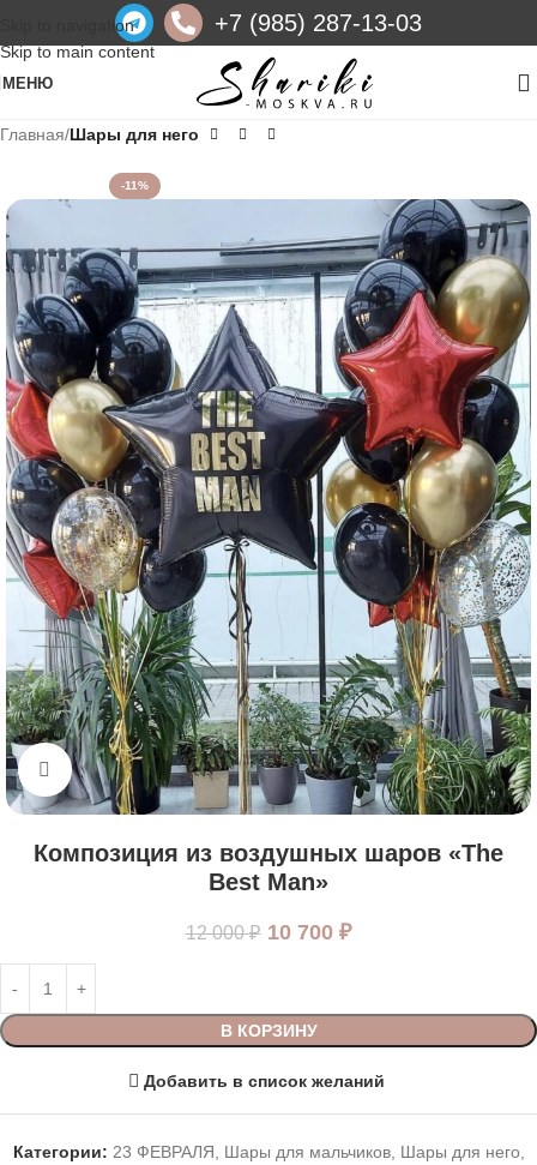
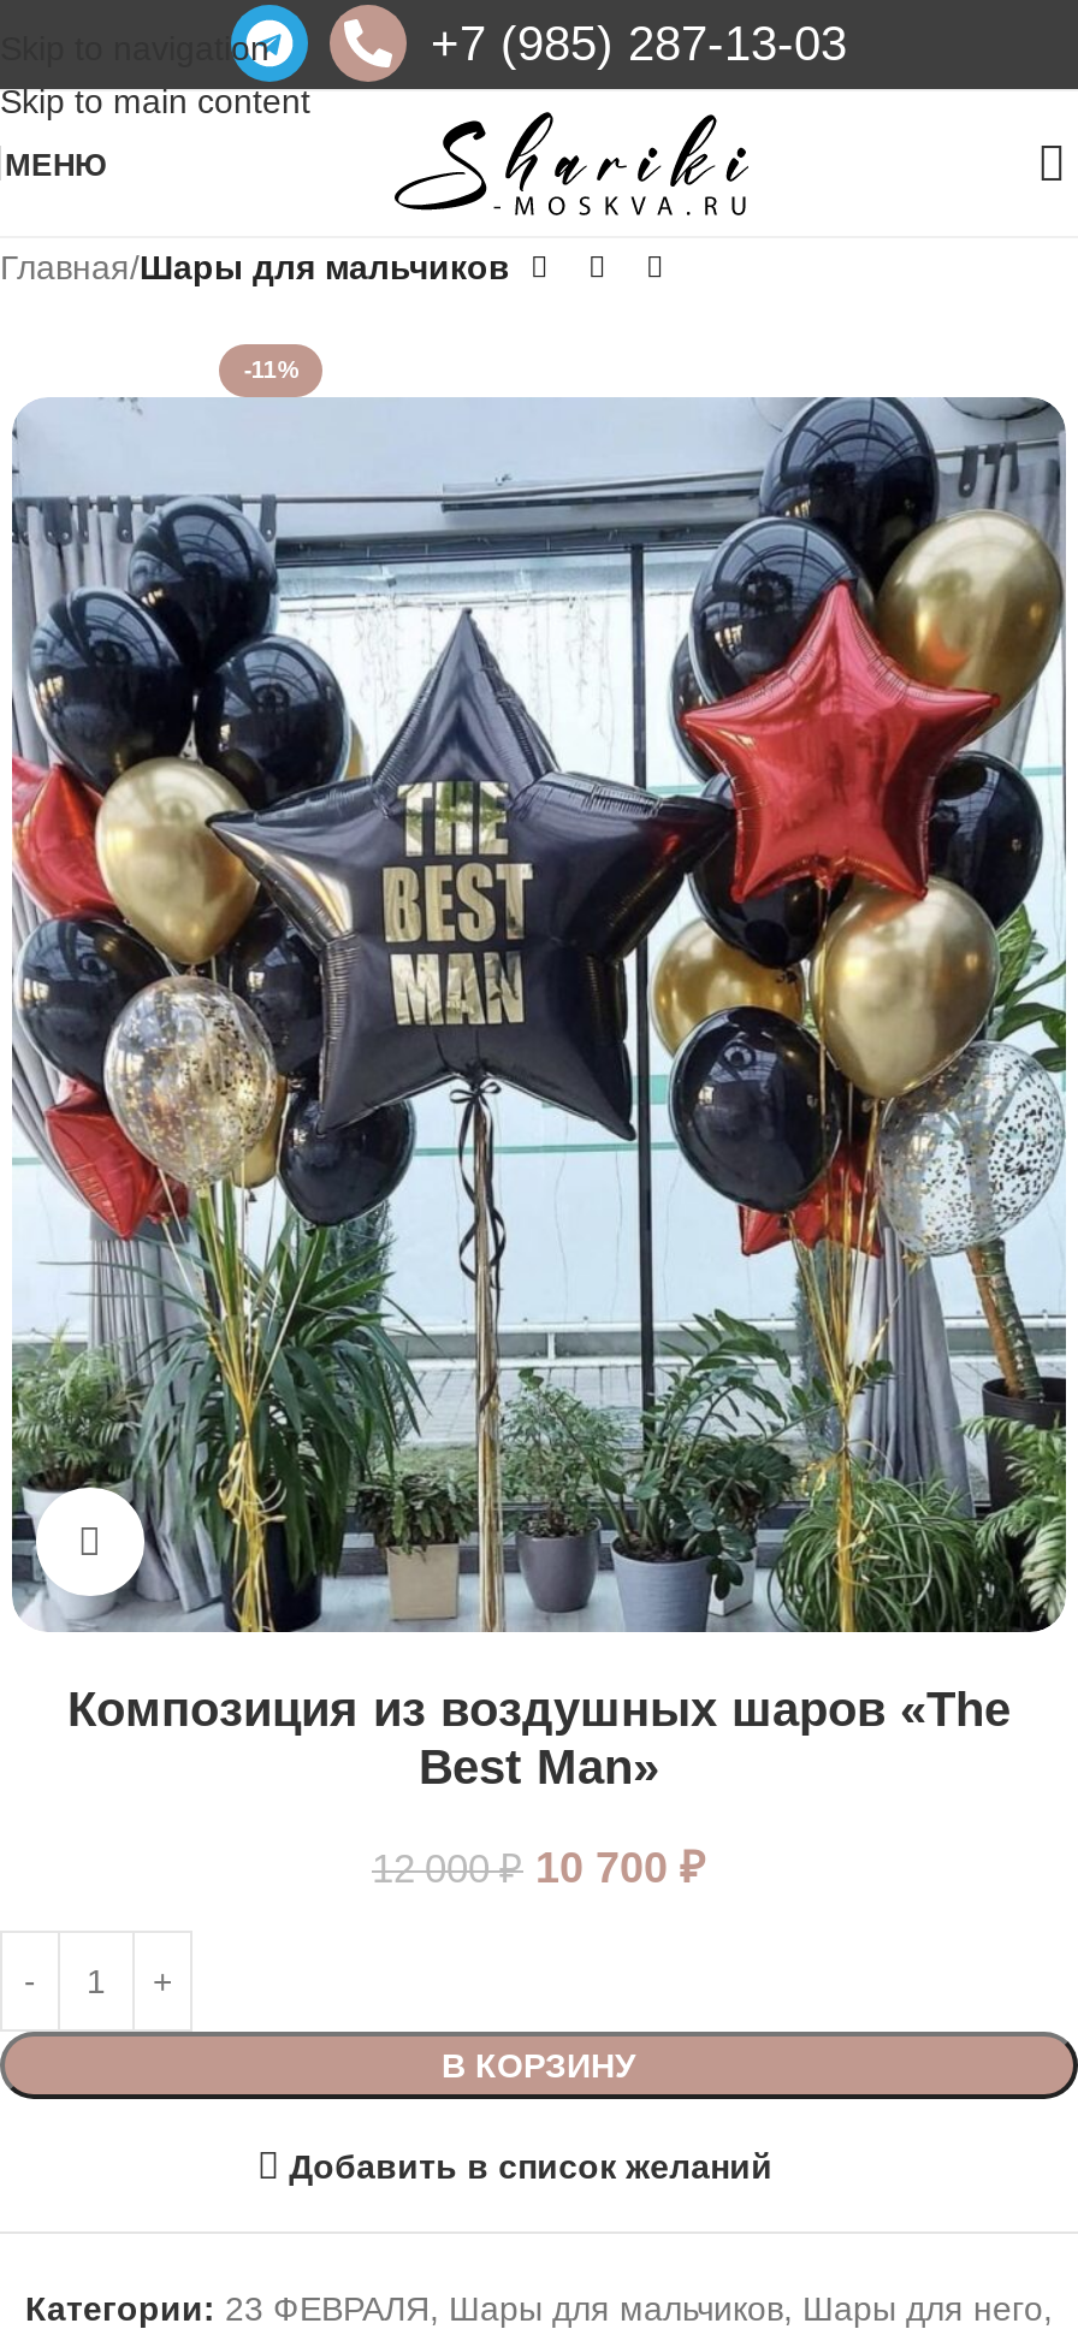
- Главная Шары для него
+ Главная Шары для мальчиков
